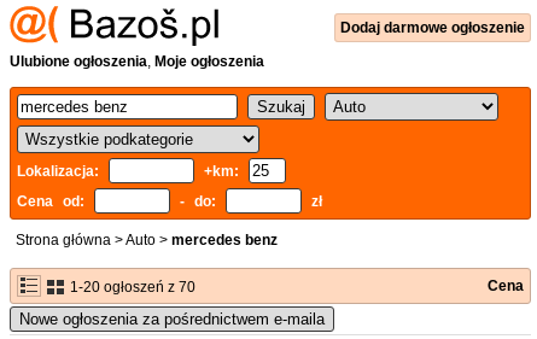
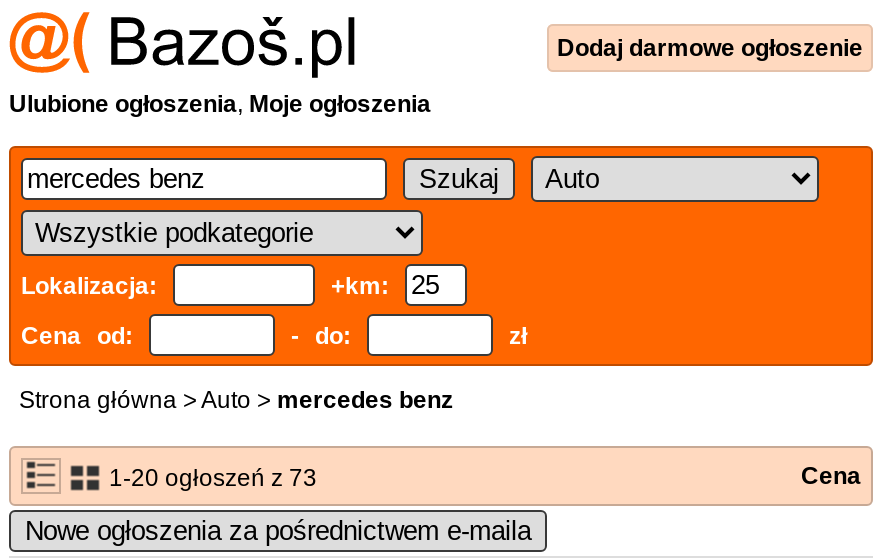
- 1-20 ogłoszeń z 70
+ 1-20 ogłoszeń z 73
